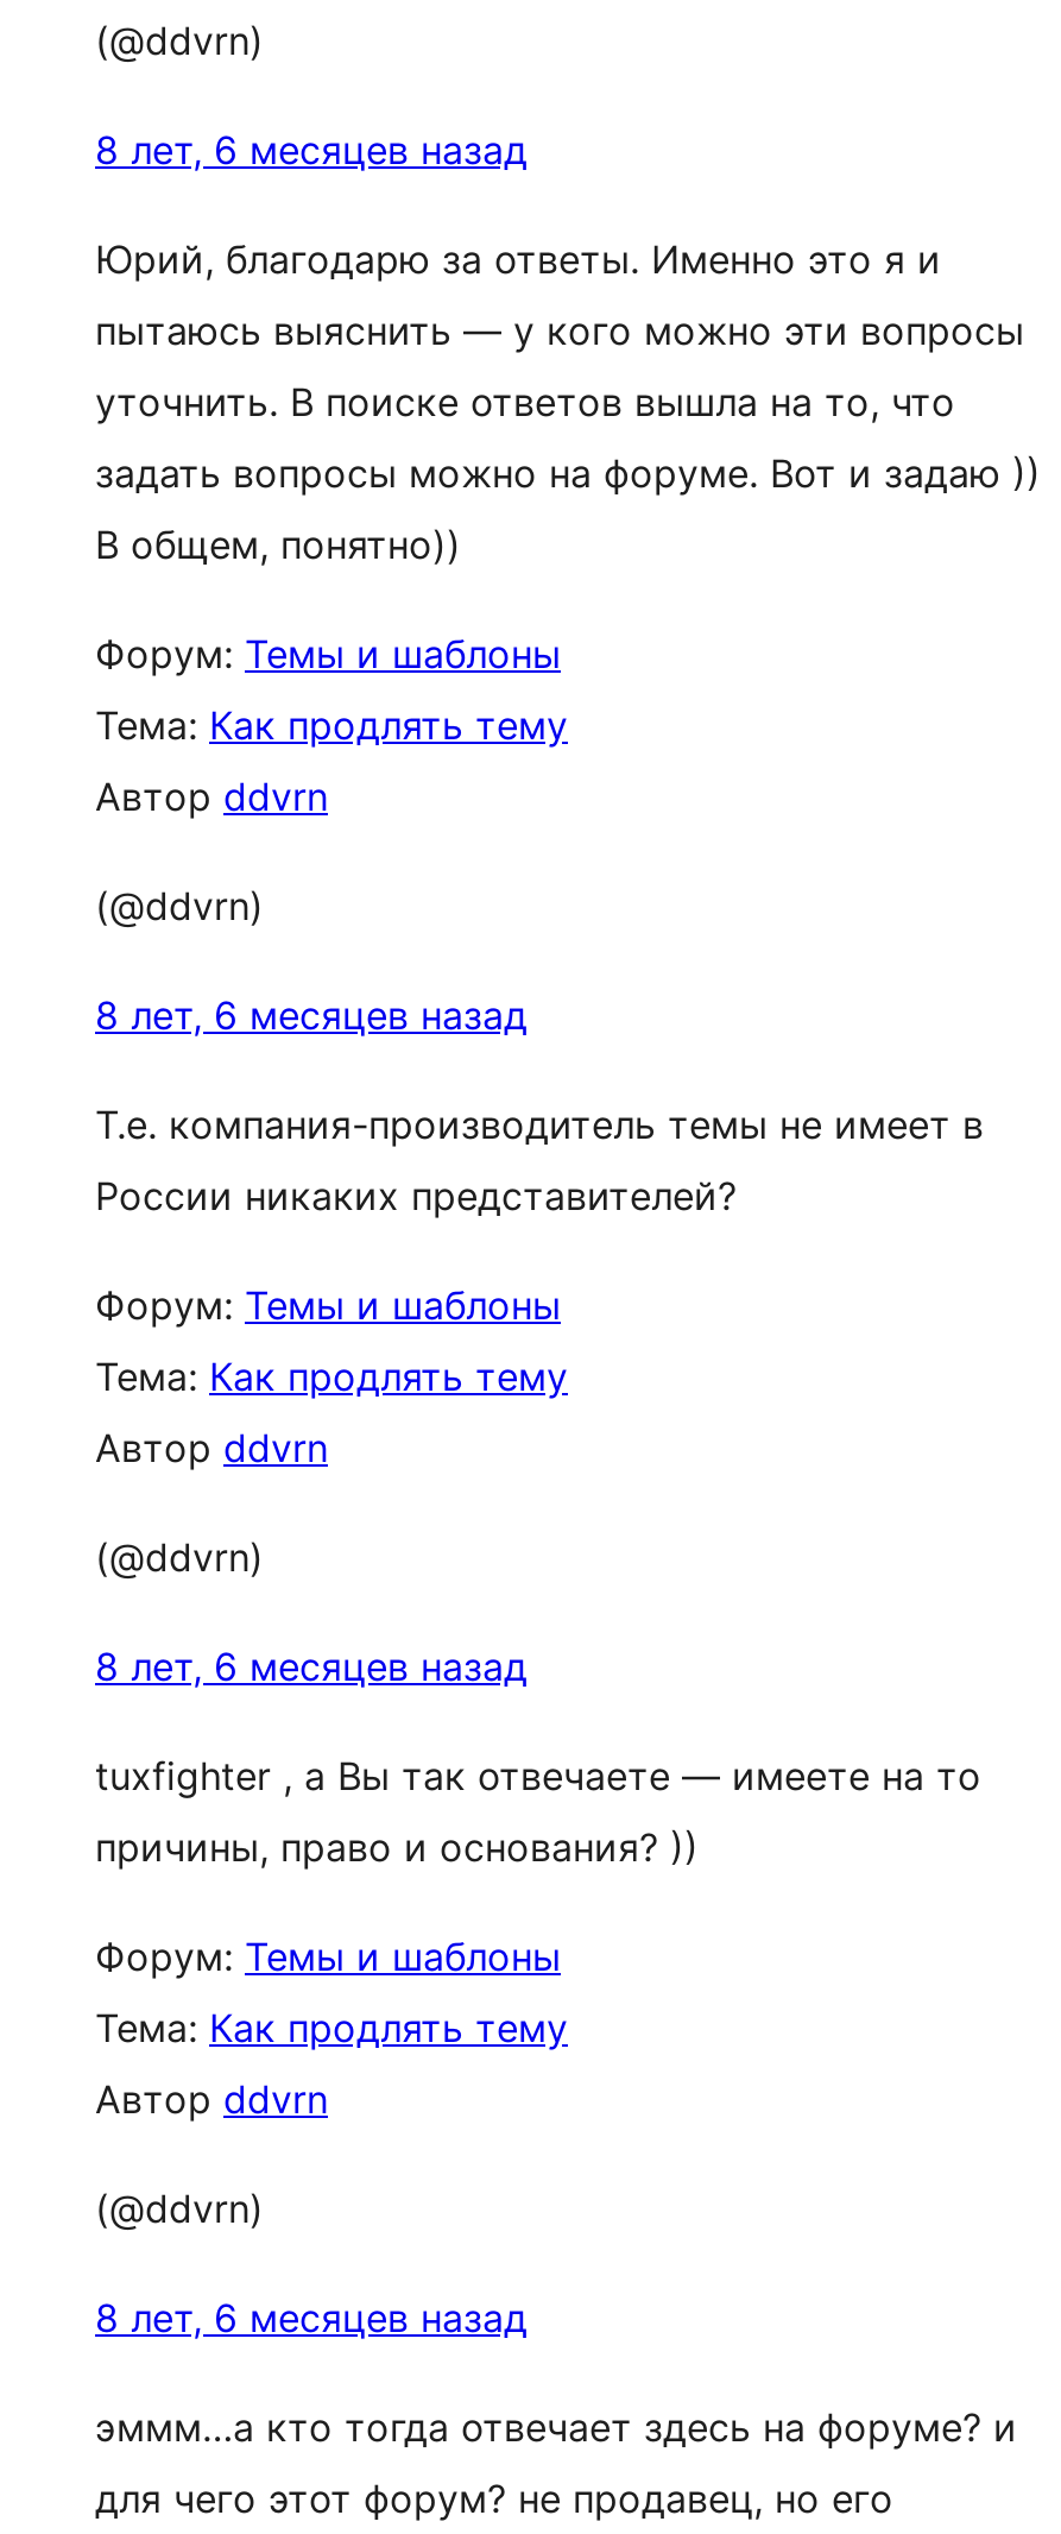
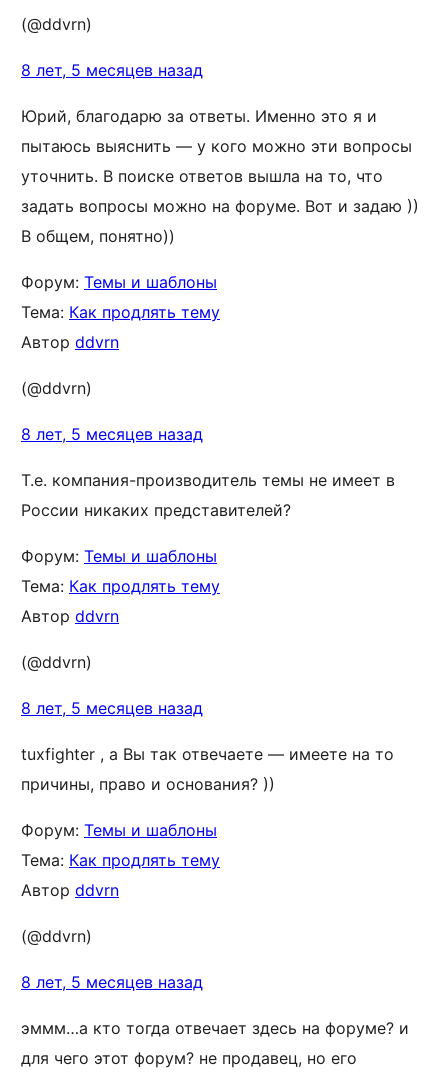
- 8 лет, 6 месяцев назад
+ 8 лет, 5 месяцев назад

- 8 лет, 6 месяцев назад
+ 8 лет, 5 месяцев назад

- 8 лет, 6 месяцев назад
+ 8 лет, 5 месяцев назад

- 8 лет, 6 месяцев назад
+ 8 лет, 5 месяцев назад
